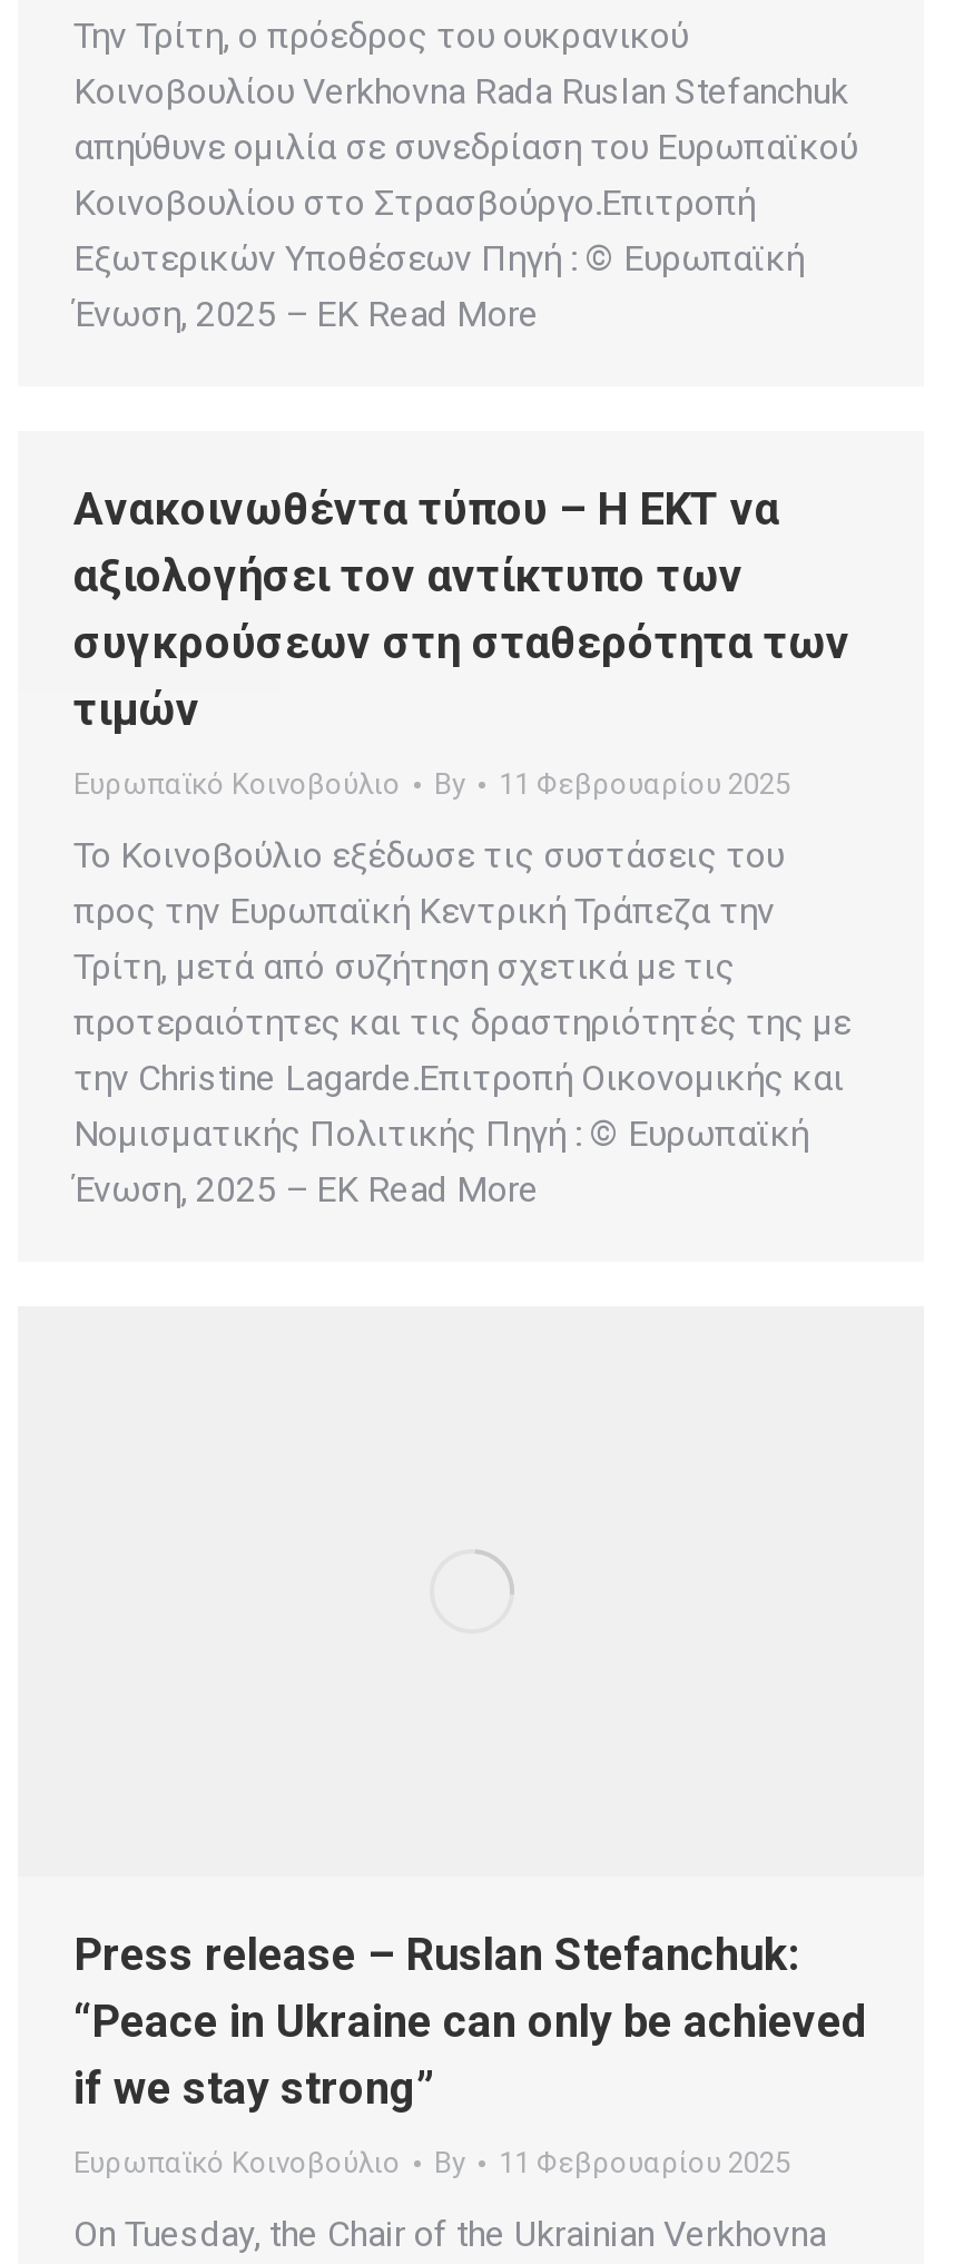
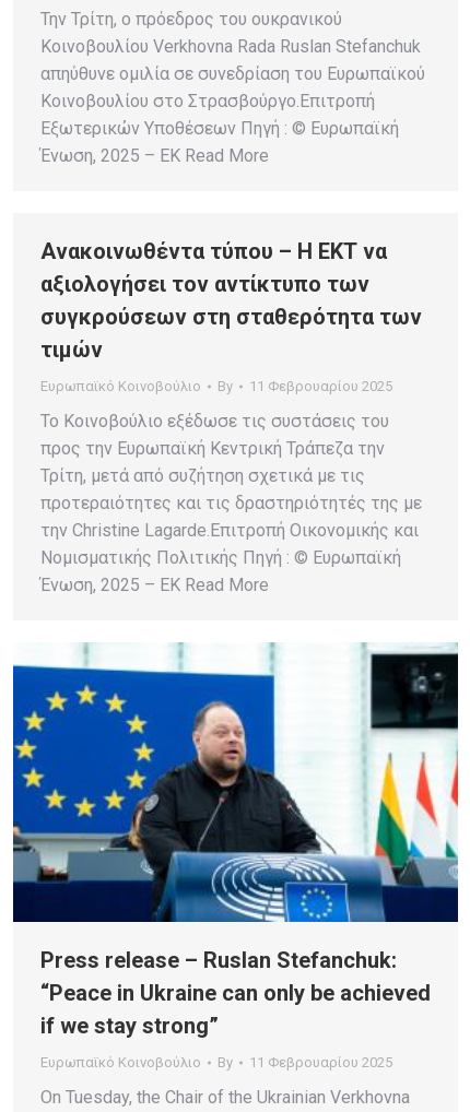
+ [image]
